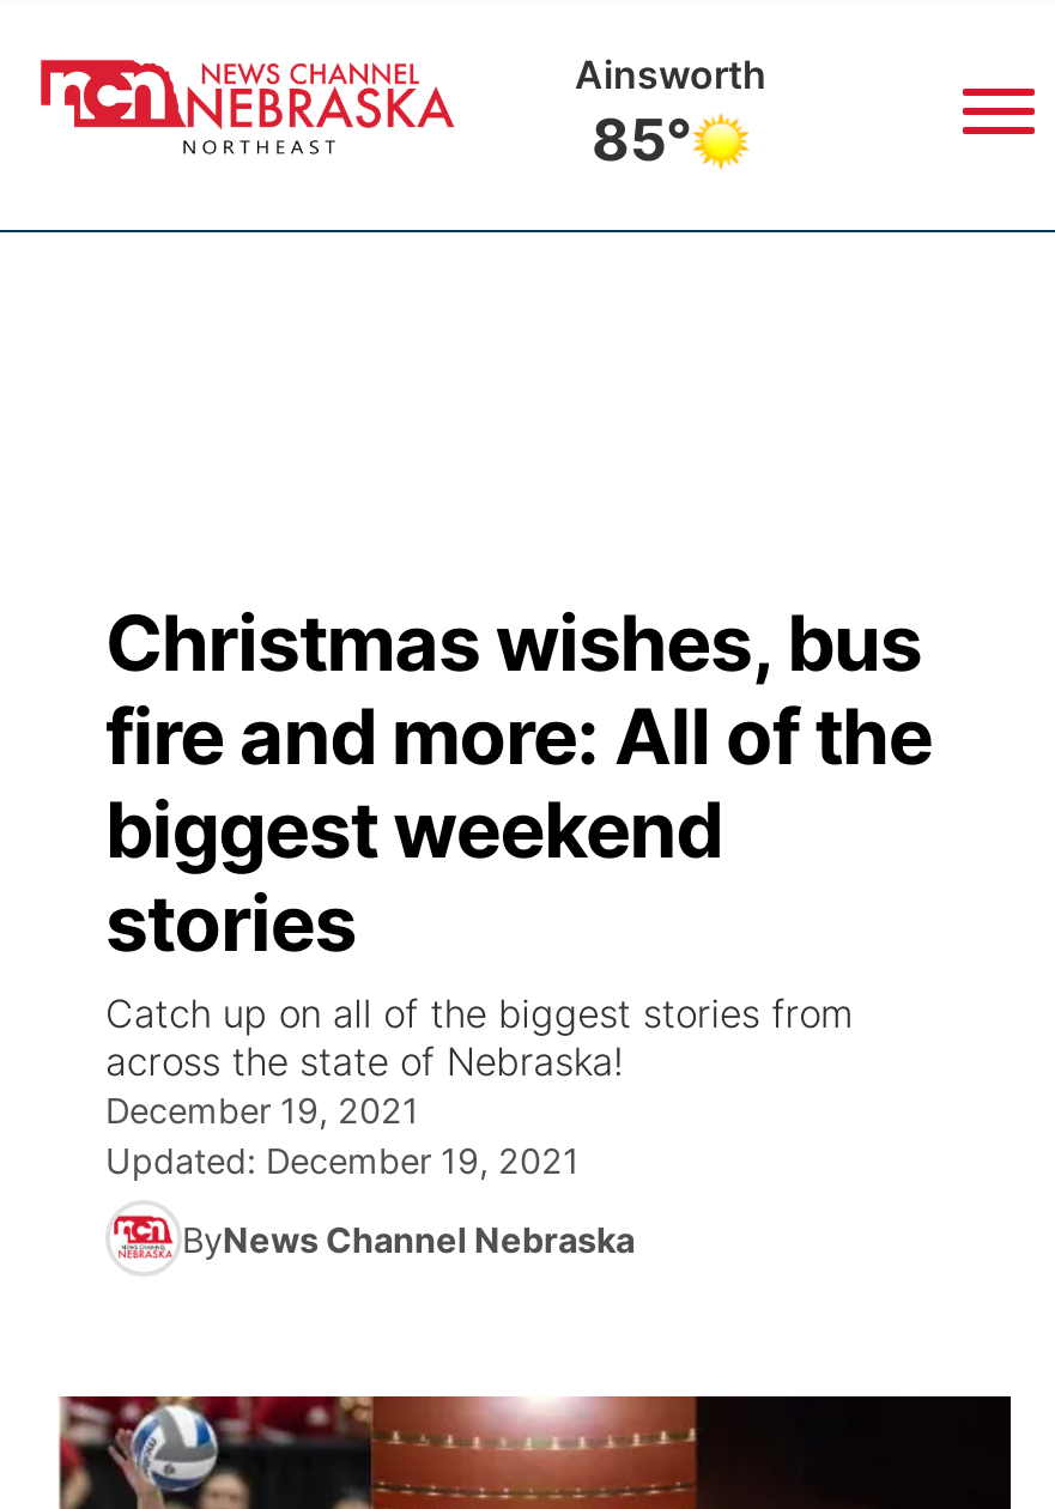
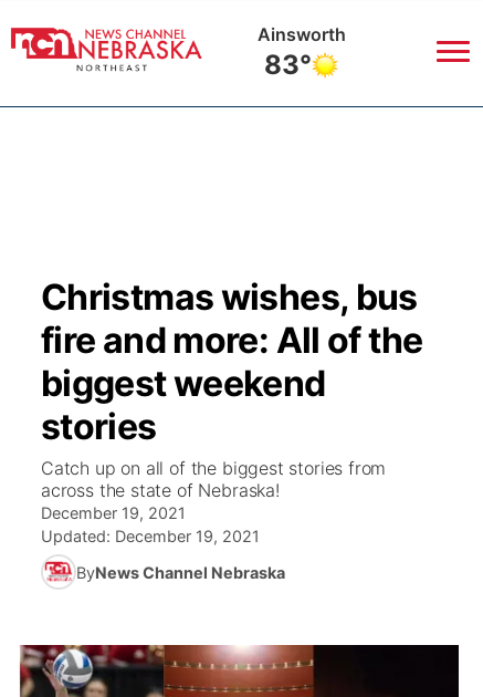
- 85°
+ 83°
